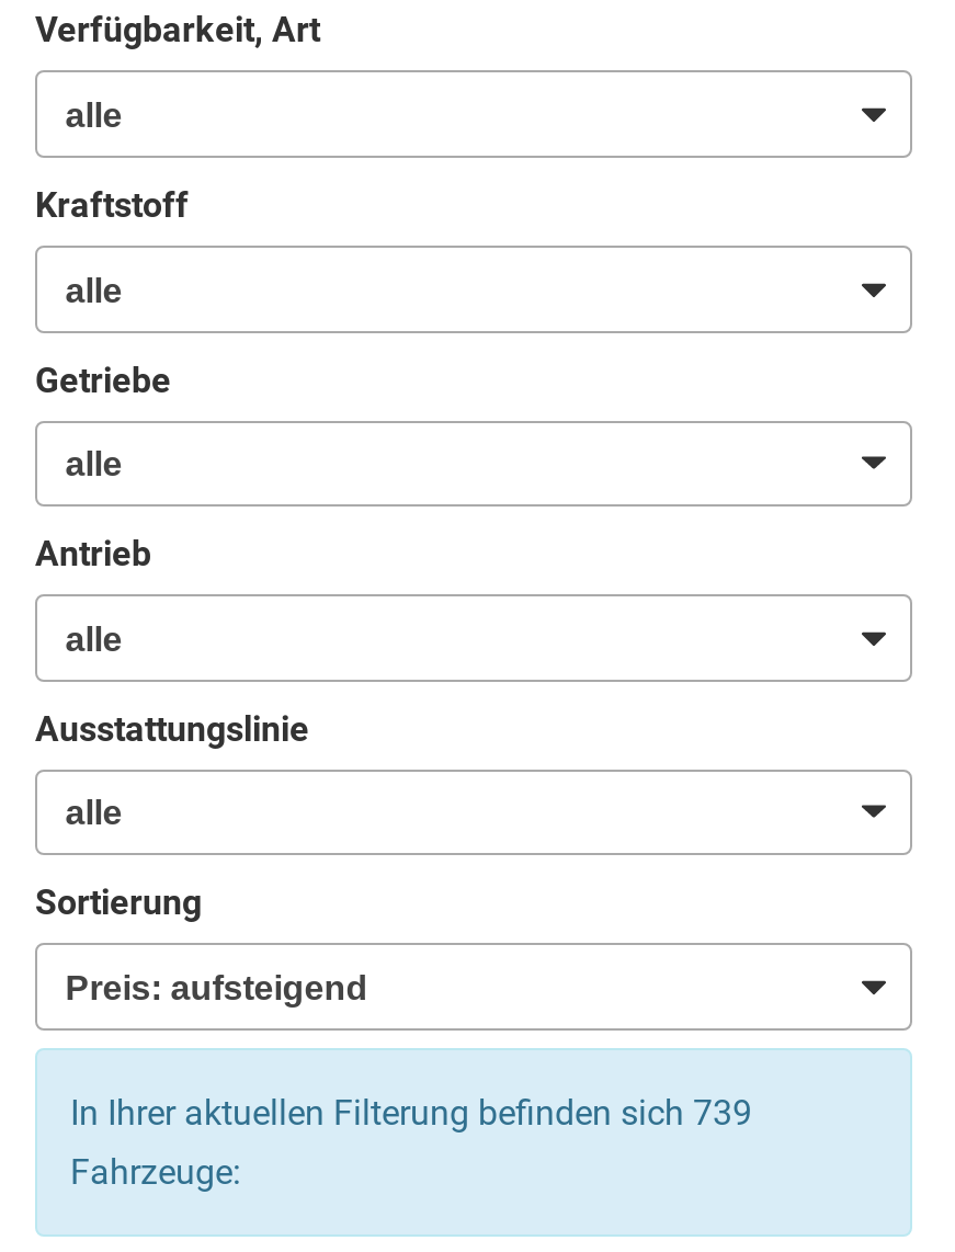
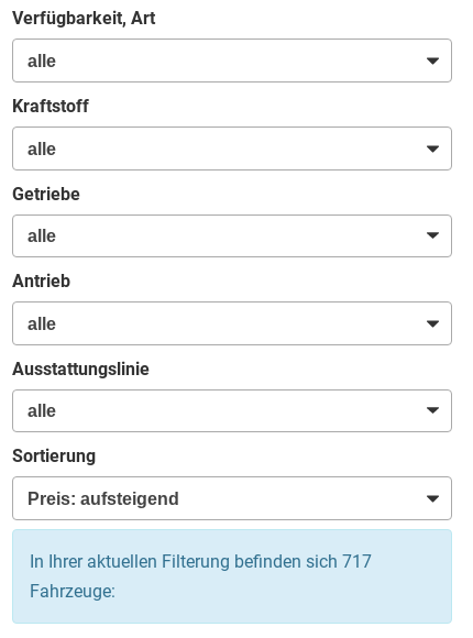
- In Ihrer aktuellen Filterung befinden sich 739
+ In Ihrer aktuellen Filterung befinden sich 717
